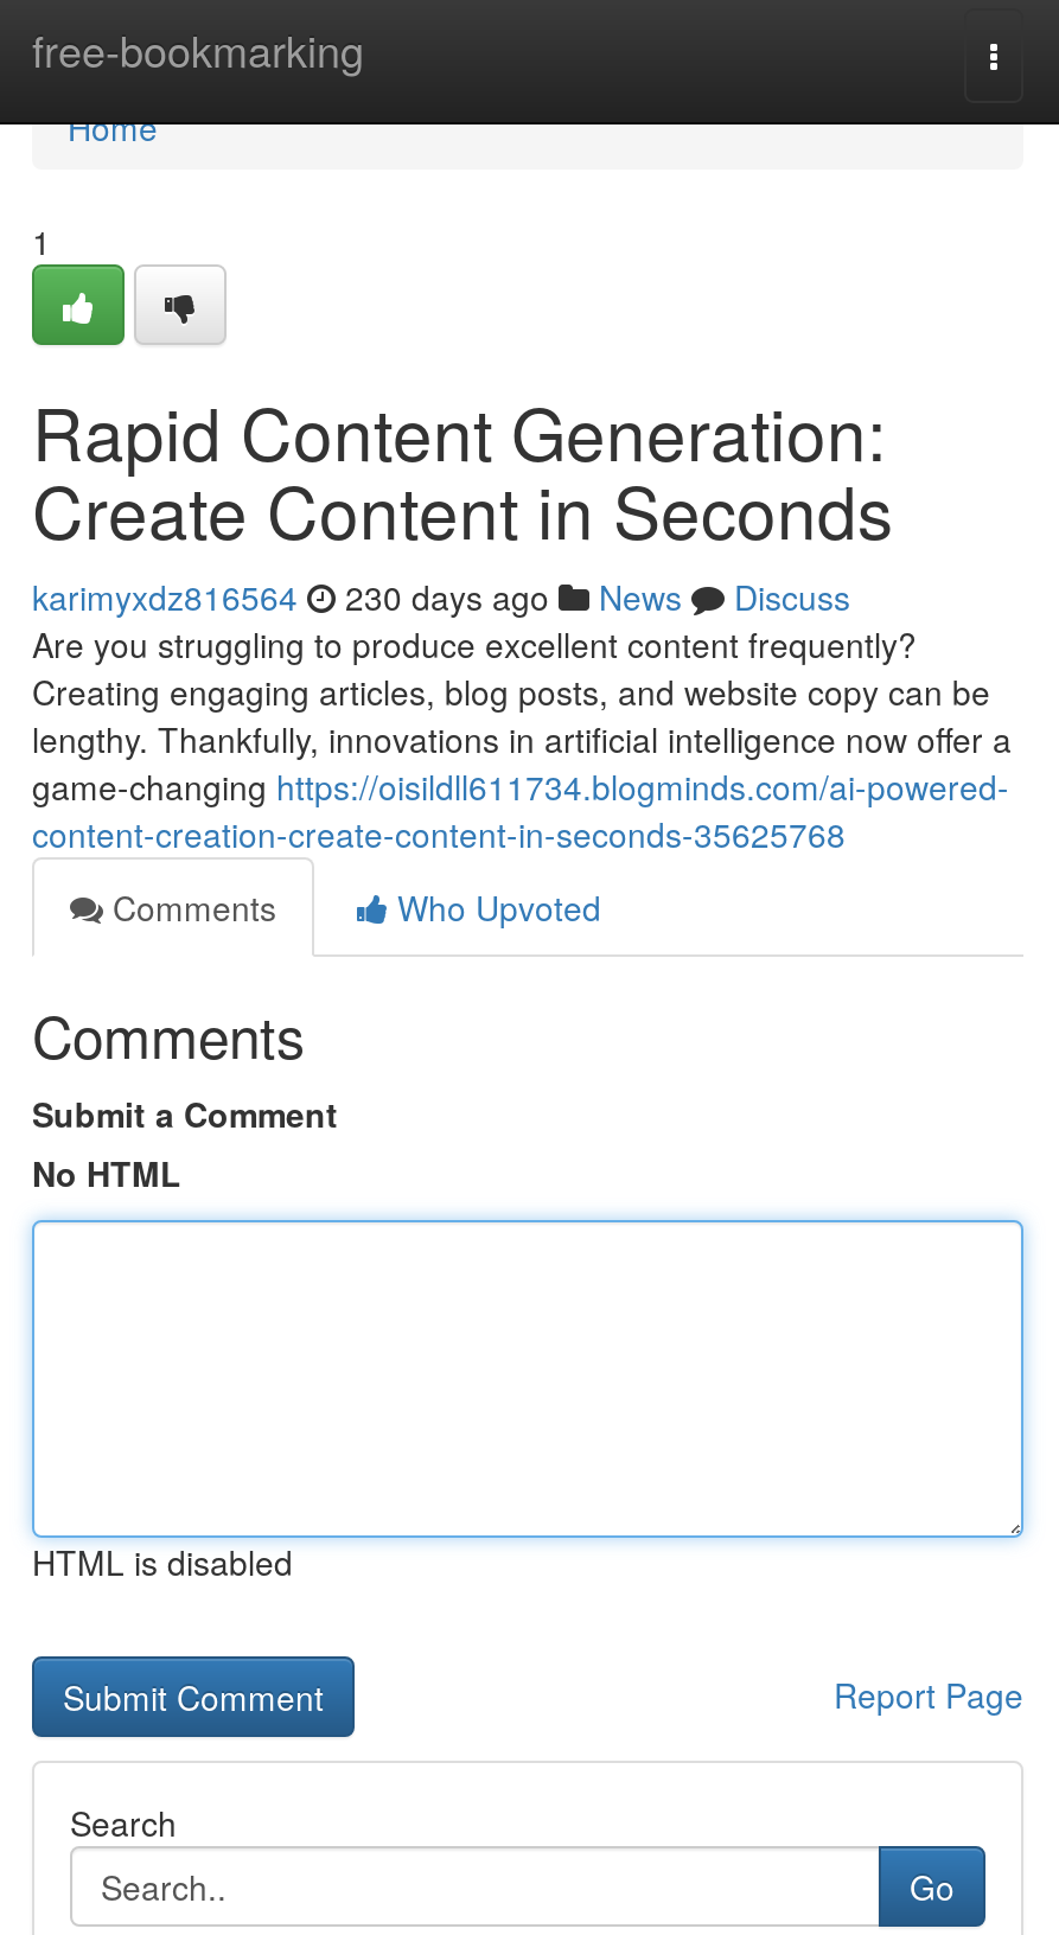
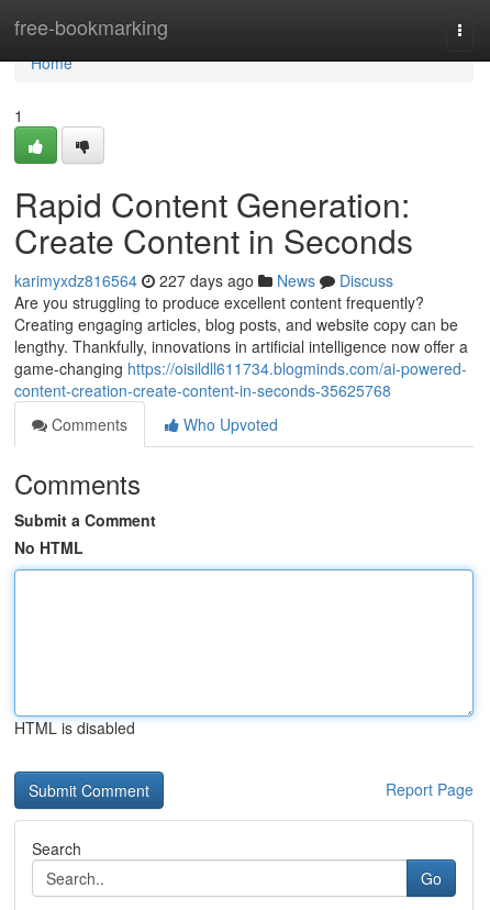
- karimyxdz816564 230 days ago News Discuss
+ karimyxdz816564 227 days ago News Discuss
